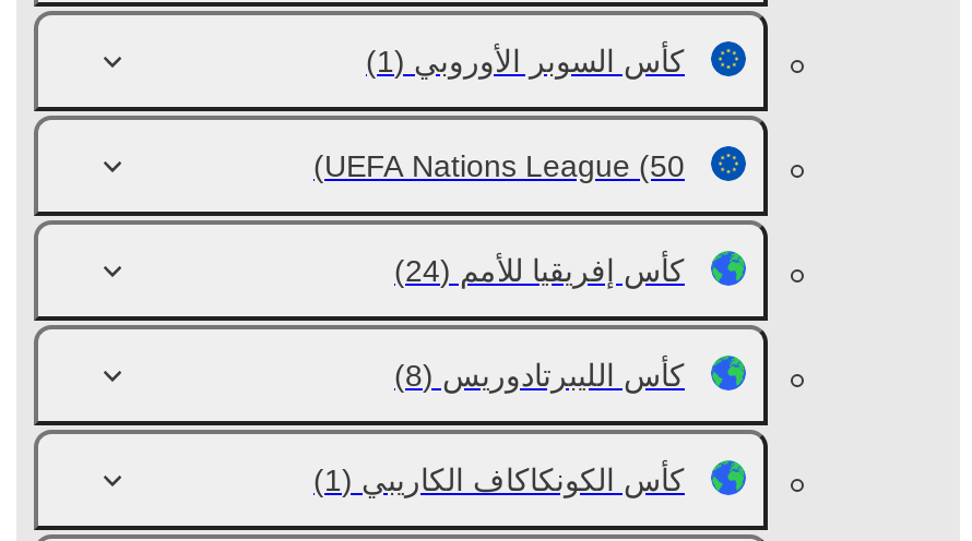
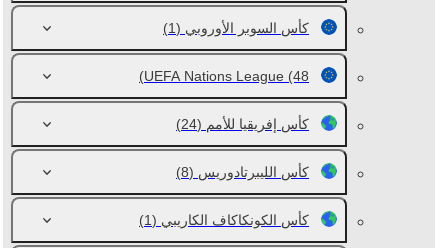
- UEFA Nations League (50)
+ UEFA Nations League (48)
